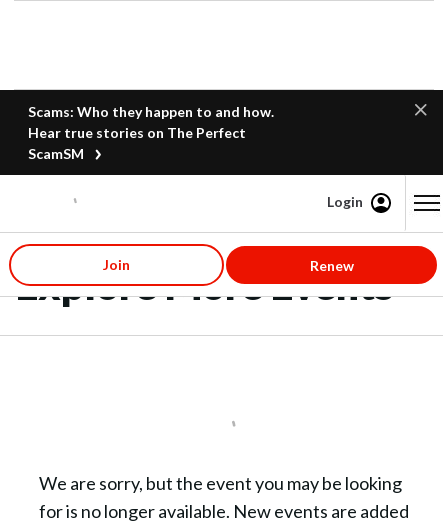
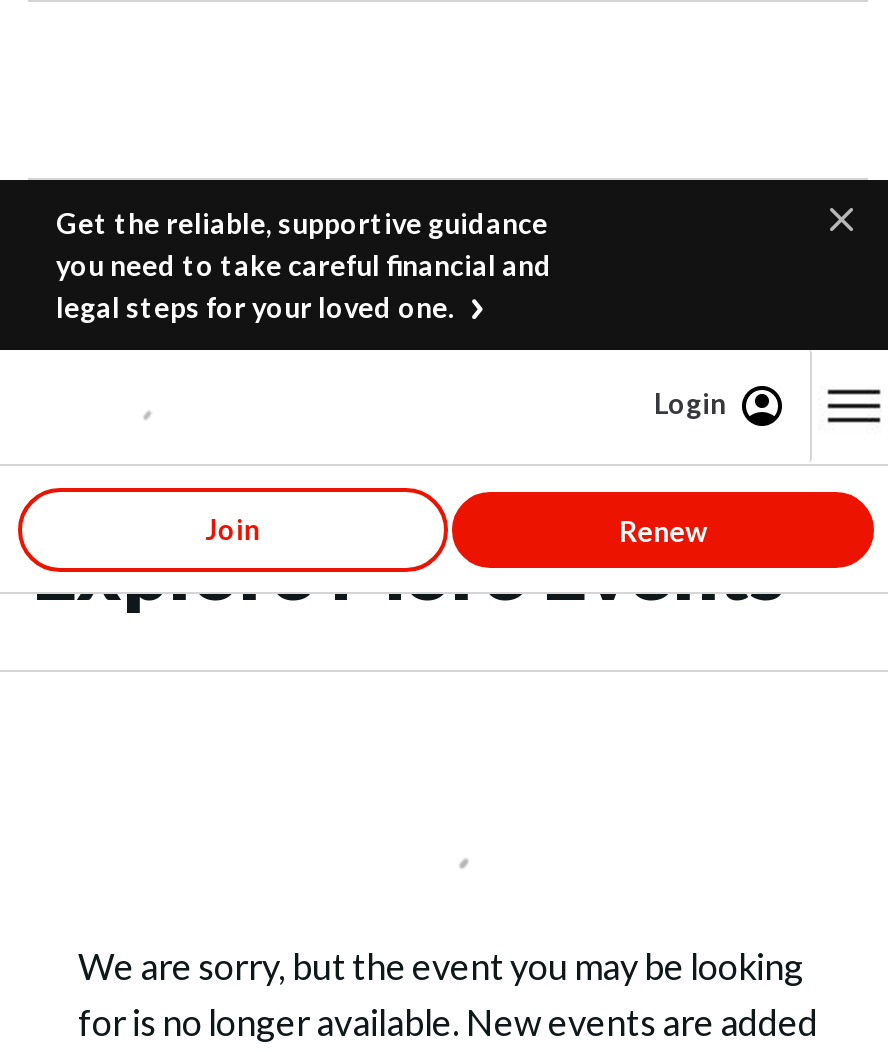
- Scams: Who they happen to and how.
- Hear true stories on The Perfect
- ScamSM
+ Get the reliable, supportive guidance
+ you need to take careful financial and
+ legal steps for your loved one.
